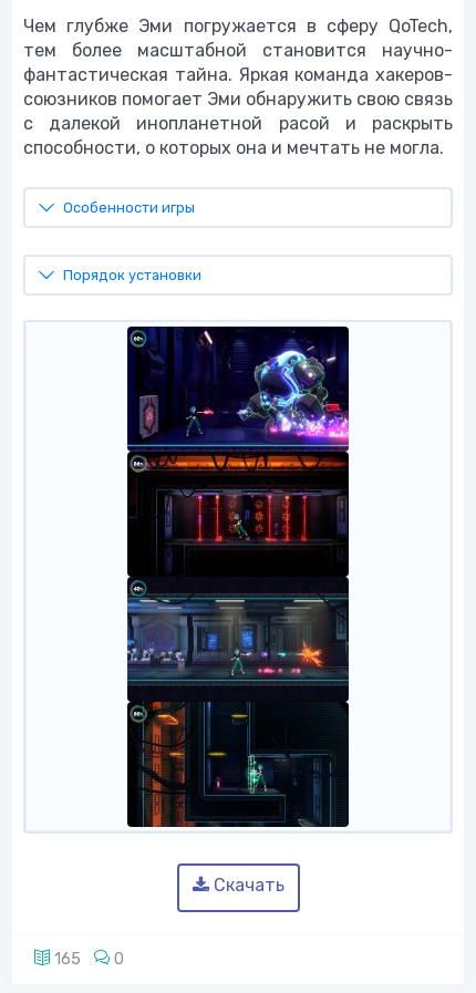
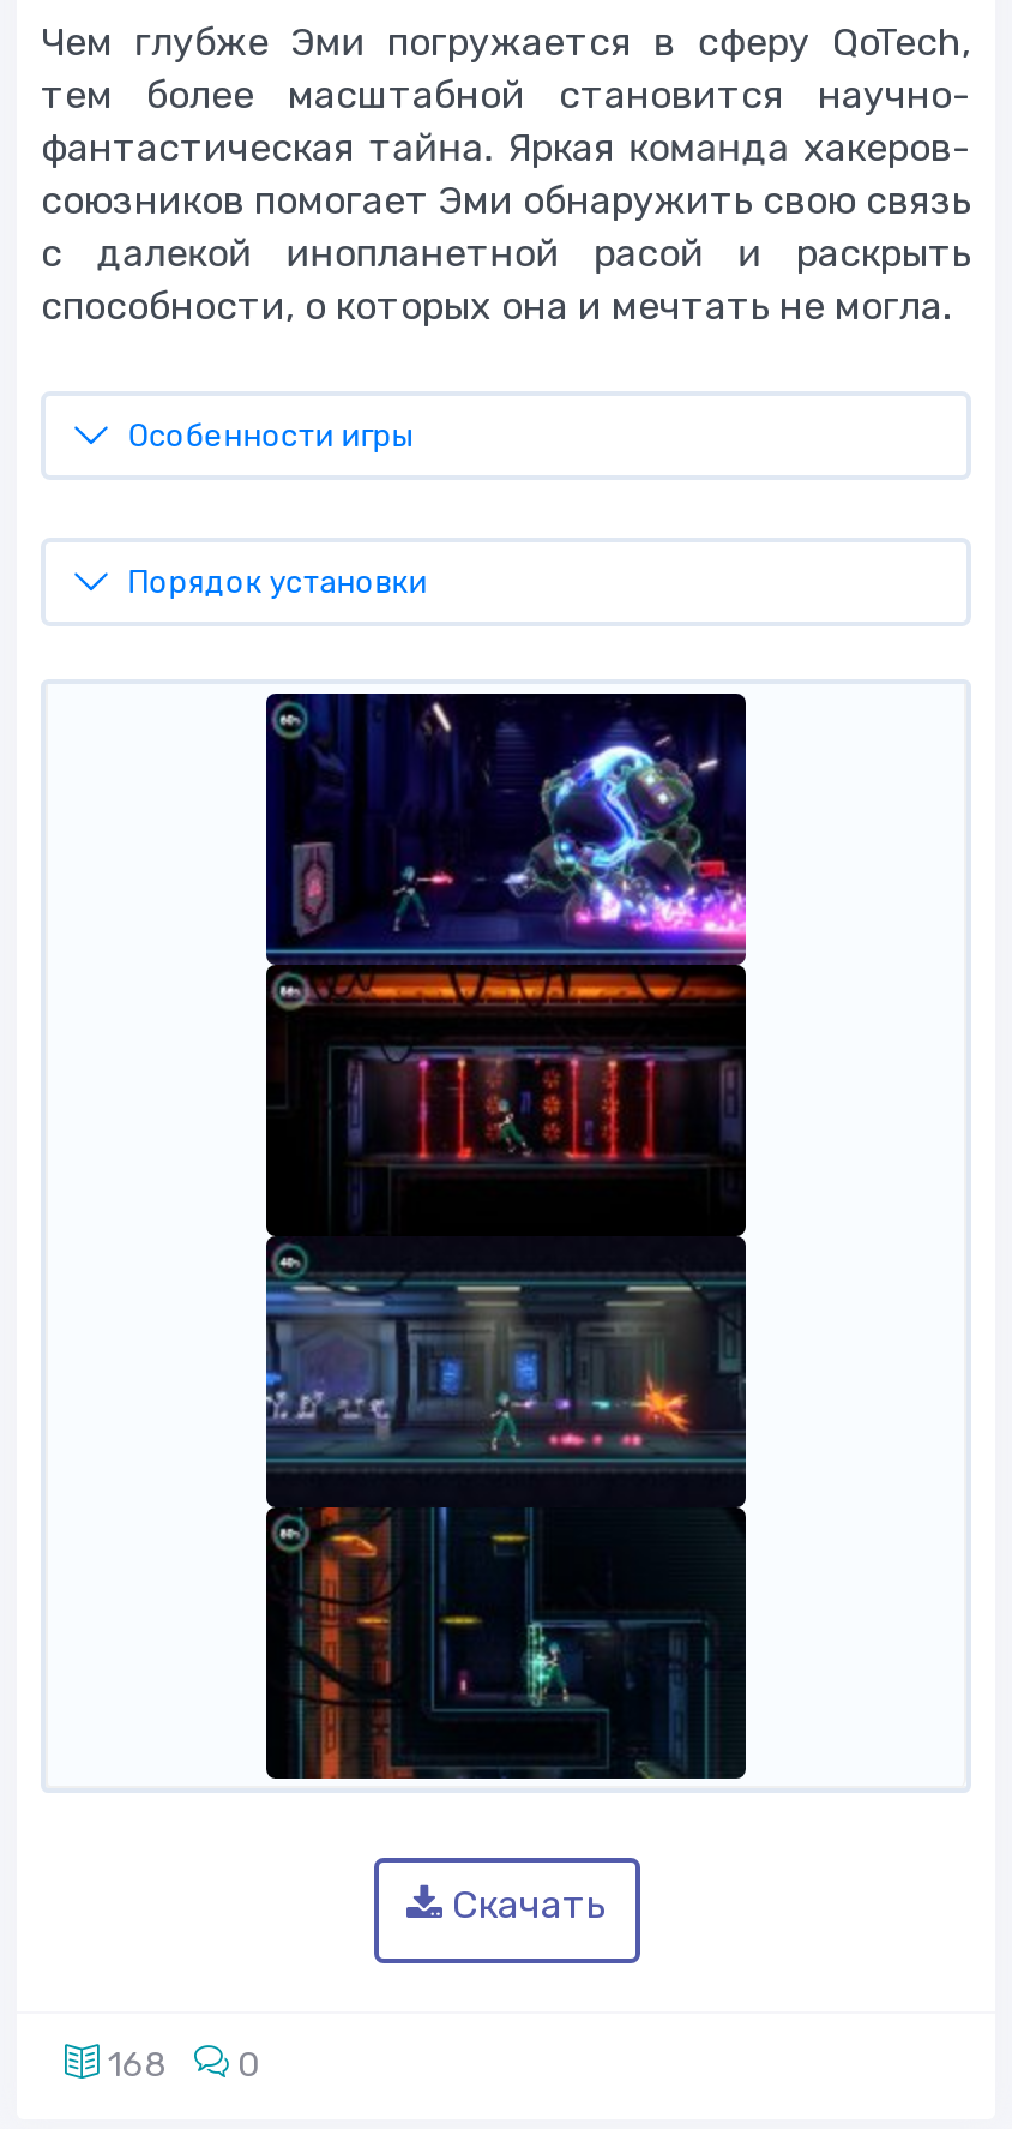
- 165 0
+ 168 0
